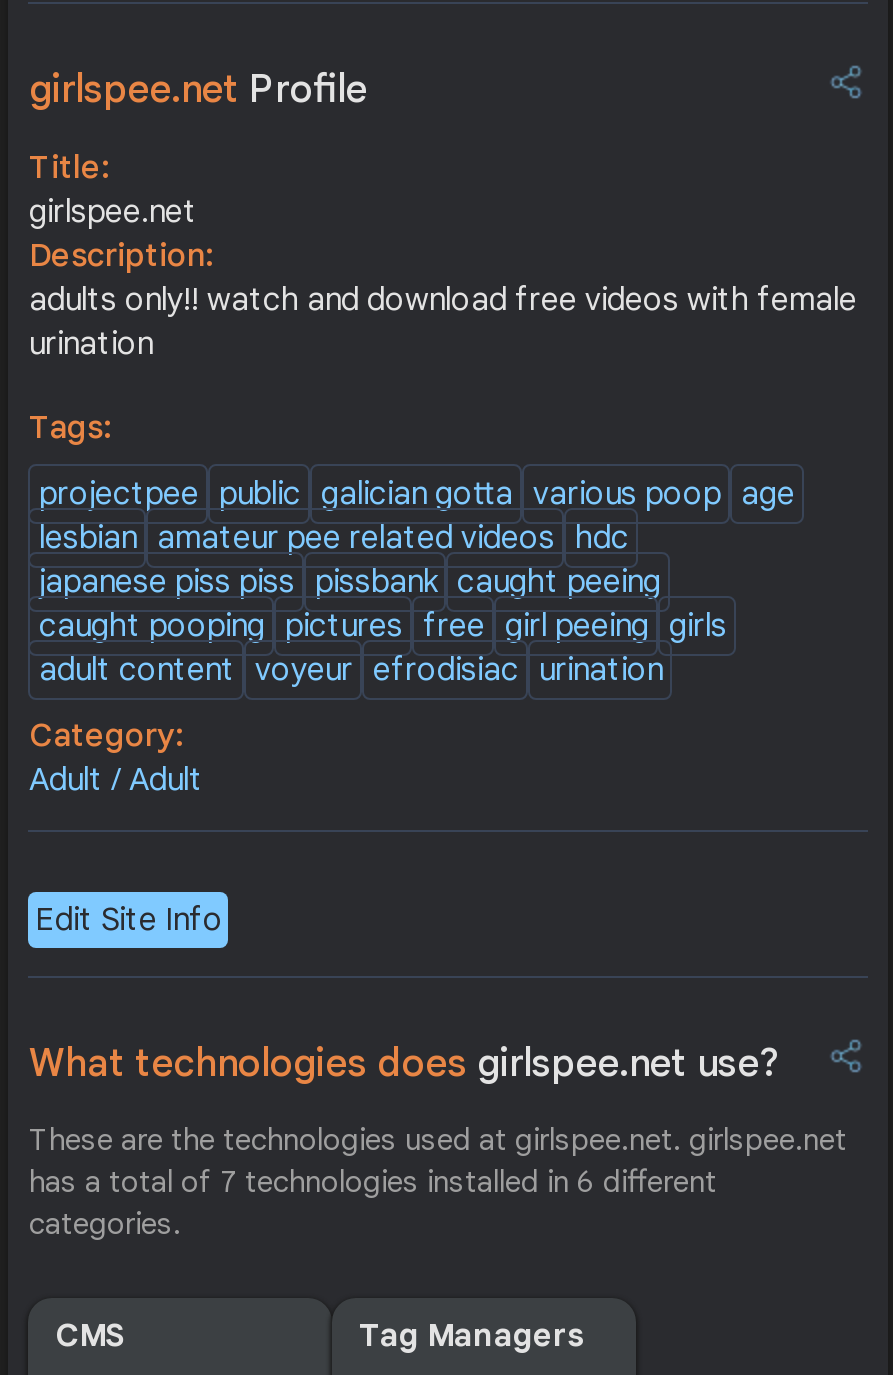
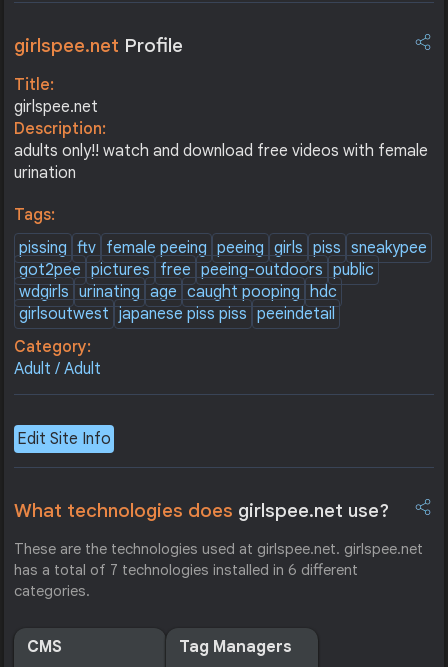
- projectpee public galician gotta various poop age
- lesbian amateur pee related videos hdc
- japanese piss piss pissbank caught peeing
- caught pooping pictures free girl peeing girls
- adult content voyeur efrodisiac urination
+ pissing ftv female peeing peeing girls piss sneakypee
+ got2pee pictures free peeing-outdoors public
+ wdgirls urinating age caught pooping hdc
+ girlsoutwest japanese piss piss peeindetail
